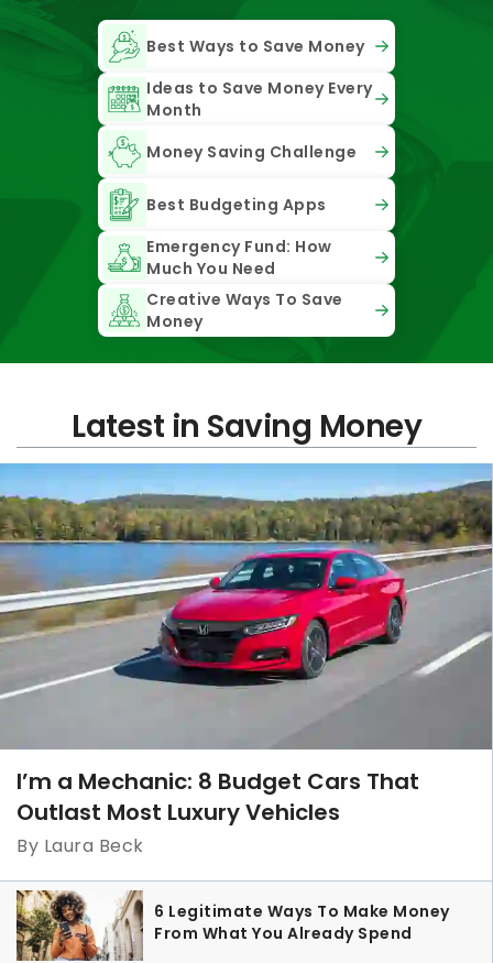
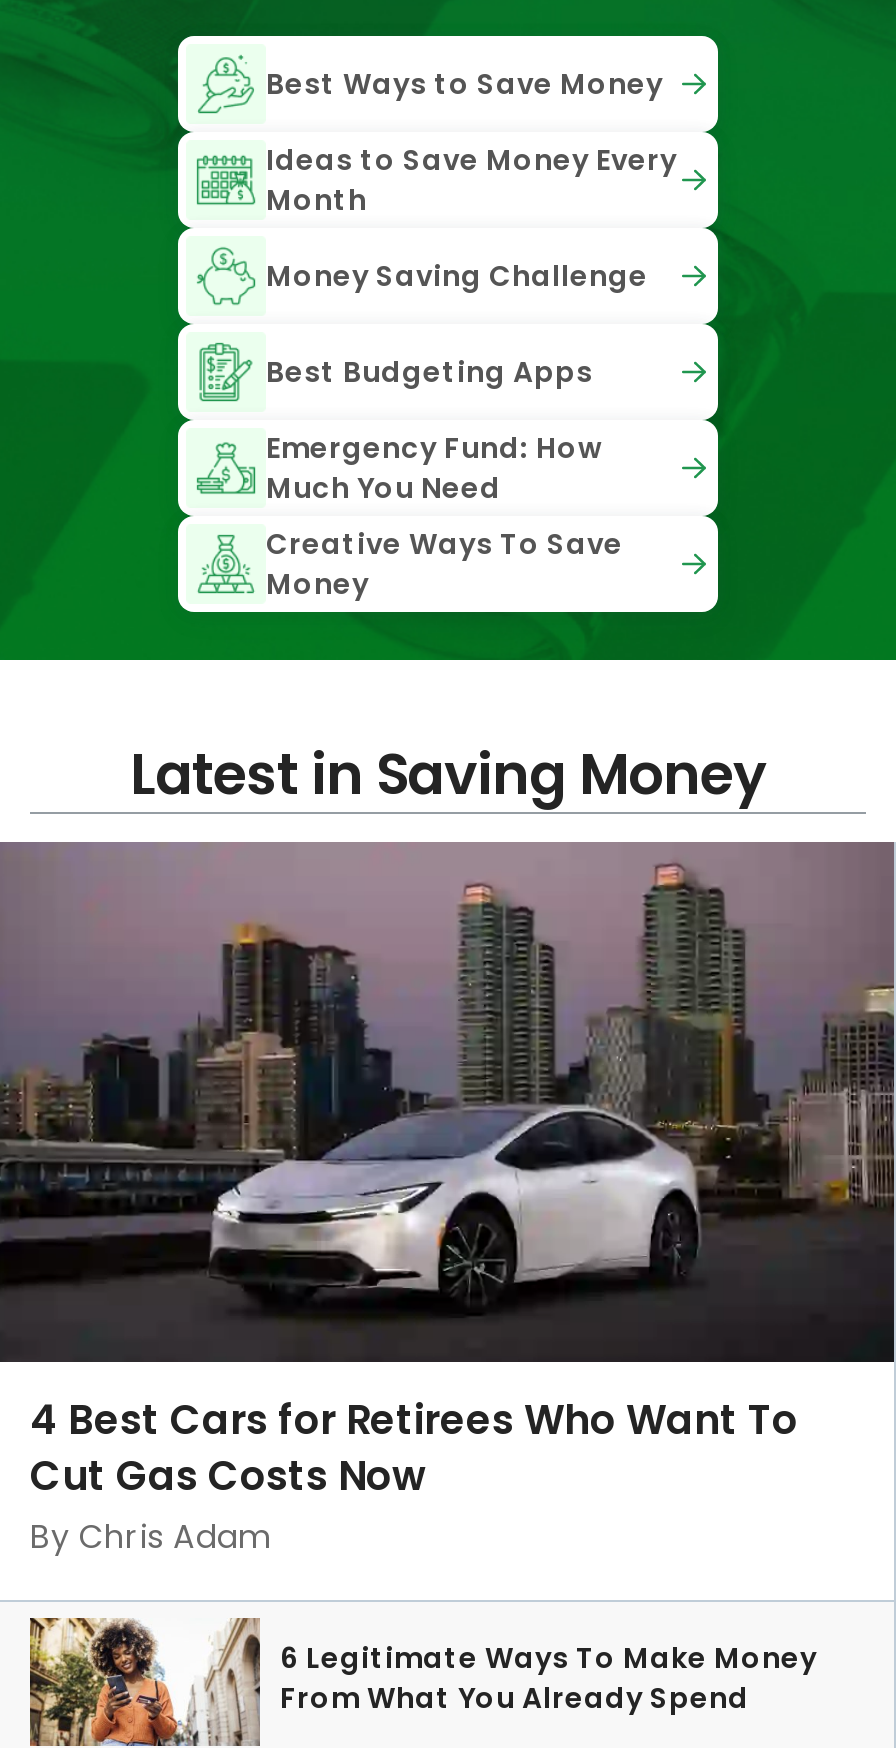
- [image]
- I’m a Mechanic: 8 Budget Cars That
- Outlast Most Luxury Vehicles
- By Laura Beck
+ [image]
+ 4 Best Cars for Retirees Who Want To
+ Cut Gas Costs Now
+ By Chris Adam
